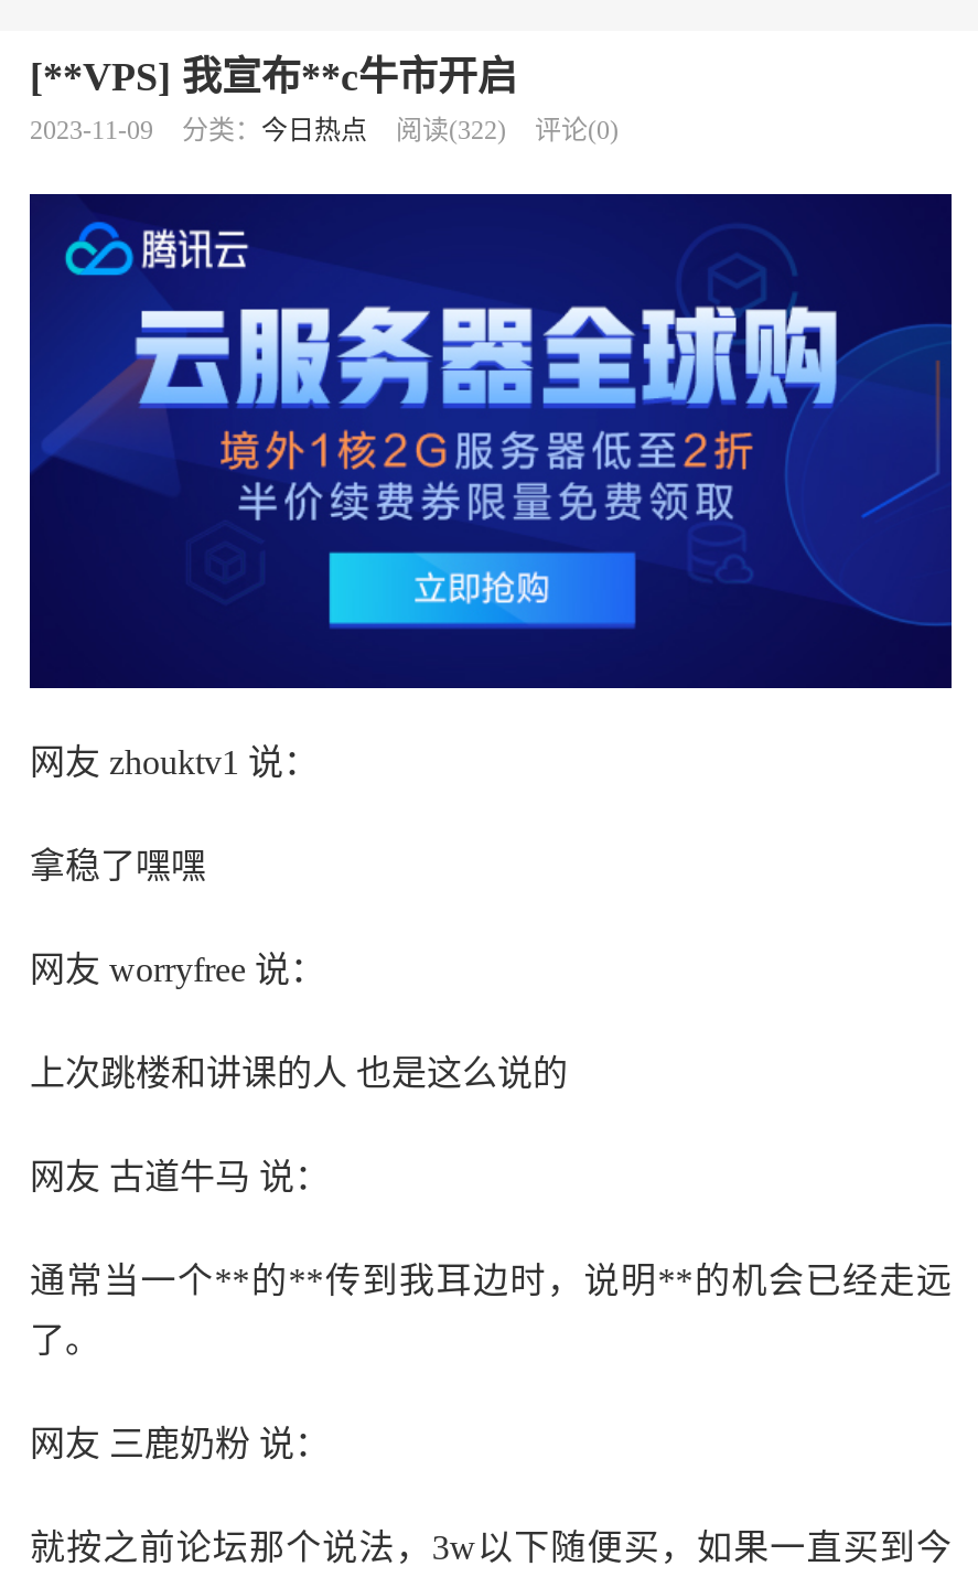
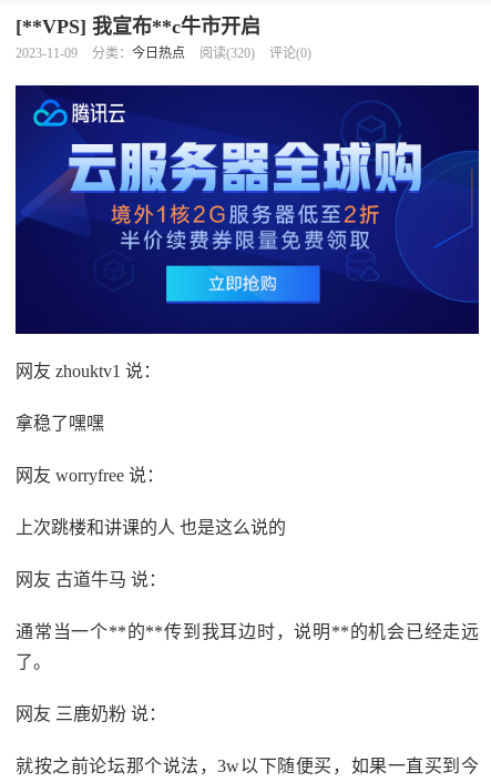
- 2023-11-09 分类：今日热点 阅读(322) 评论(0)
+ 2023-11-09 分类：今日热点 阅读(320) 评论(0)
